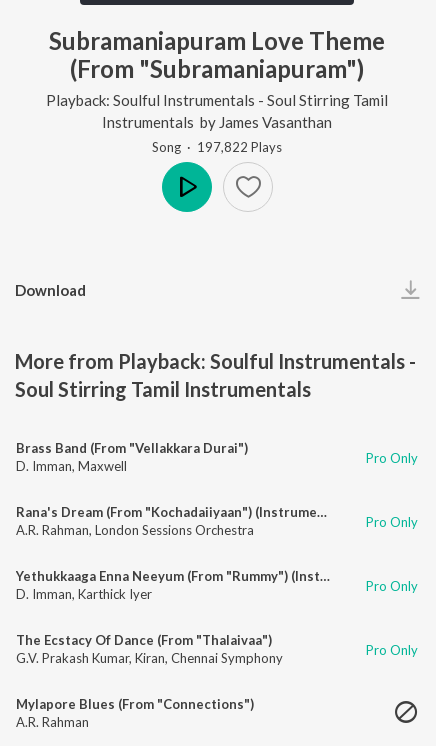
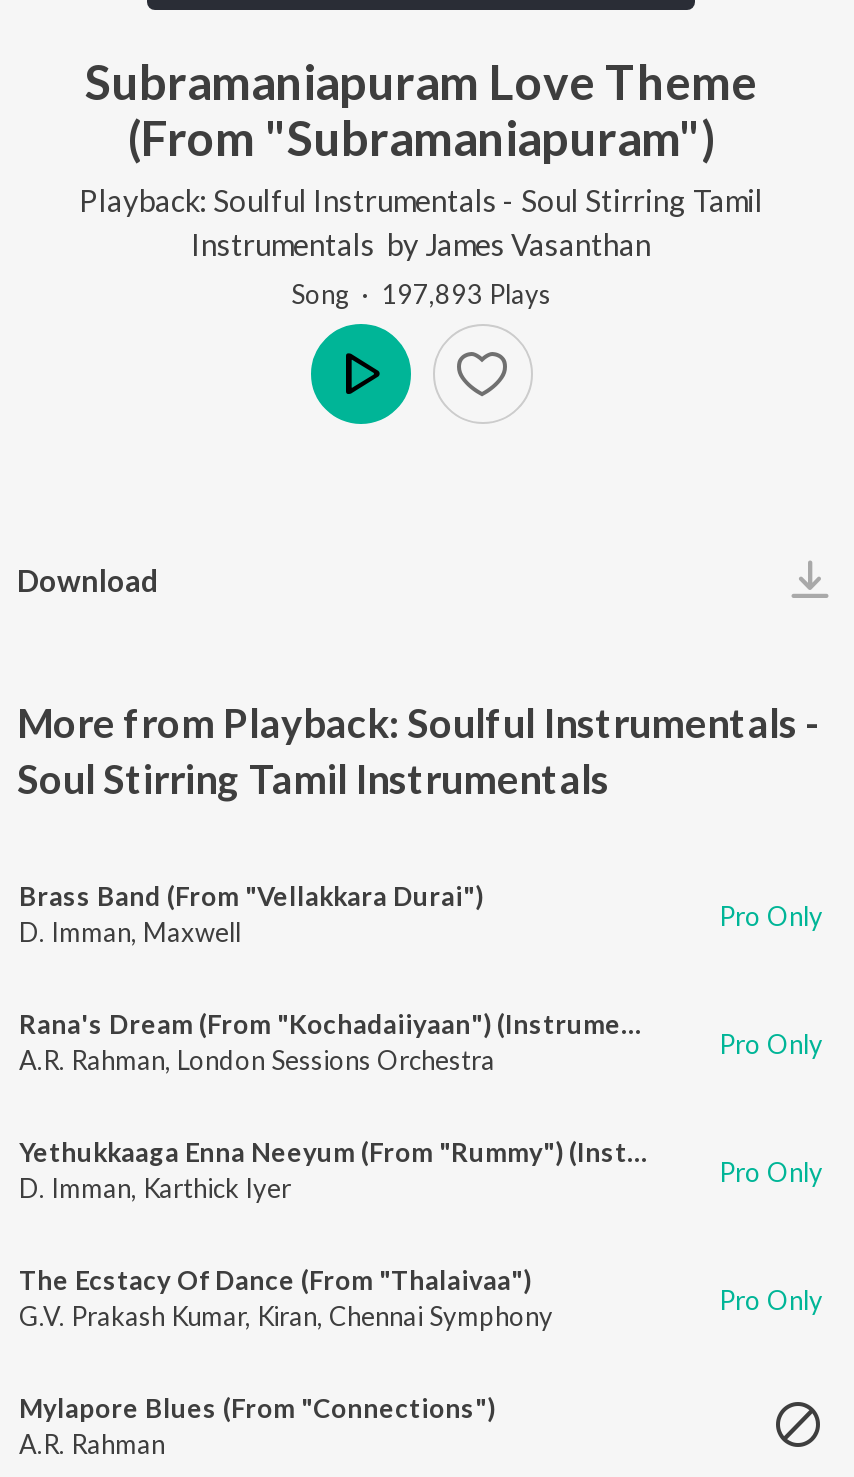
- Song · 197,822 Plays
+ Song · 197,893 Plays
